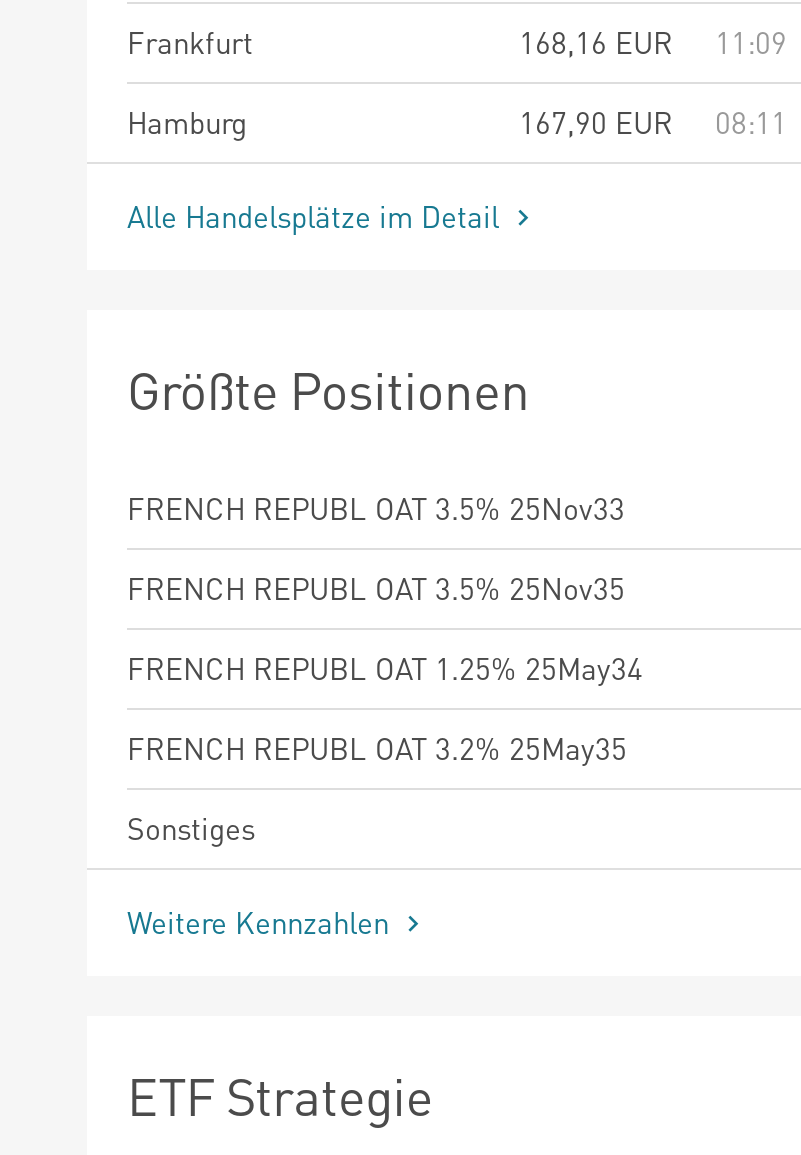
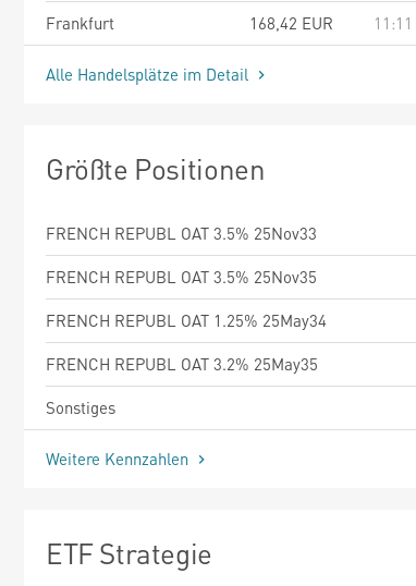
- 168,16 EUR
- 11:09
- Hamburg
- 167,90 EUR
- 08:11
+ 168,42 EUR
+ 11:11
